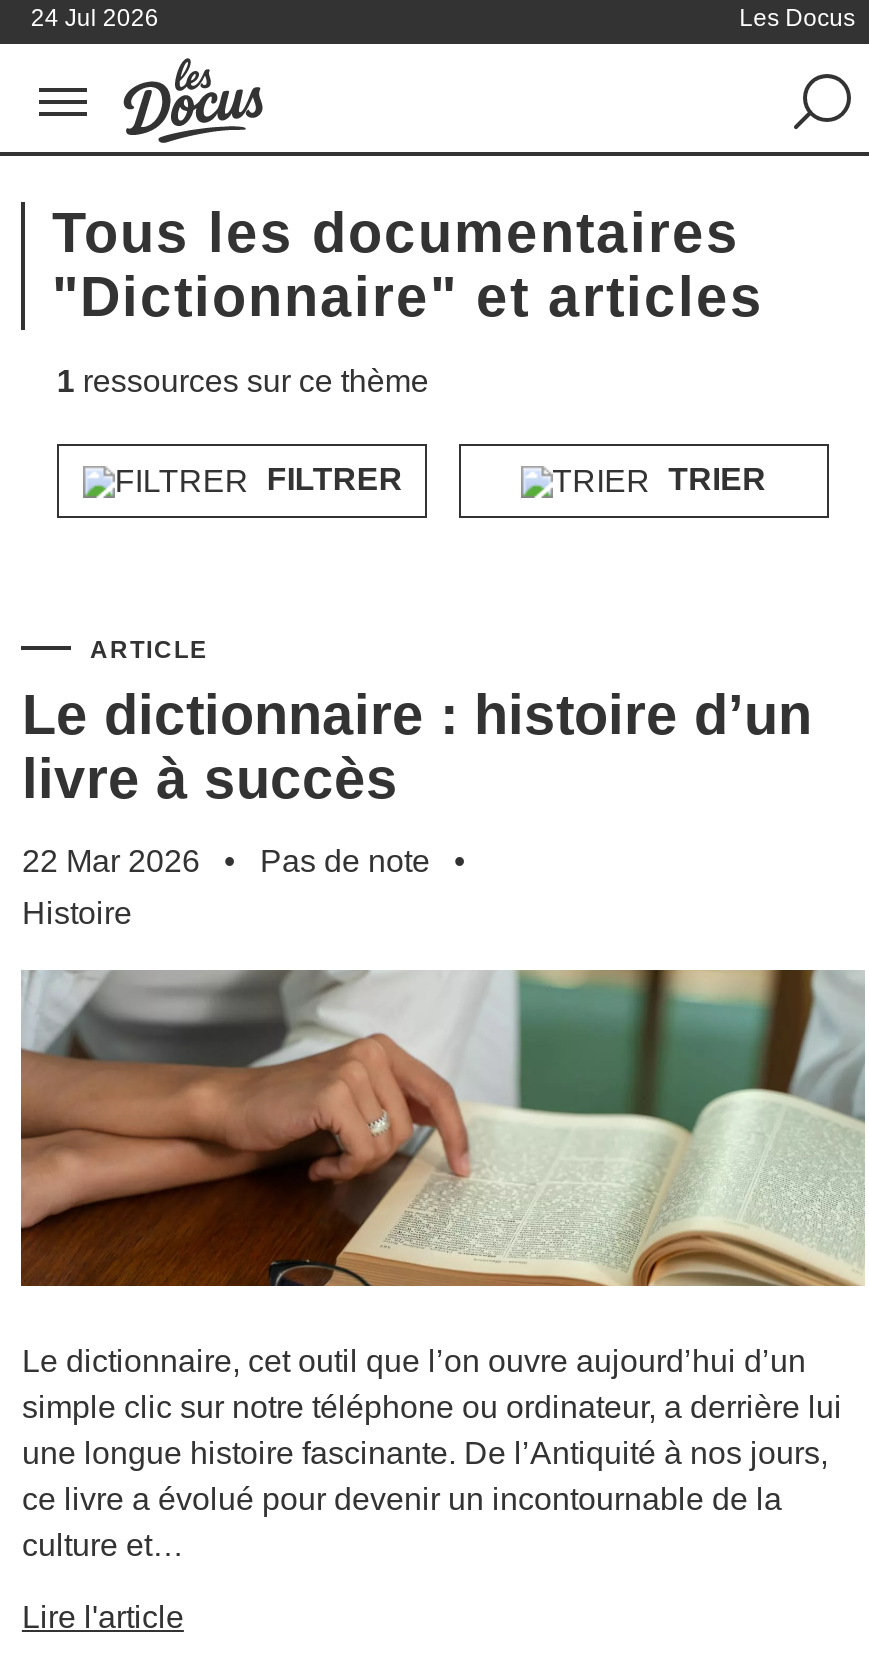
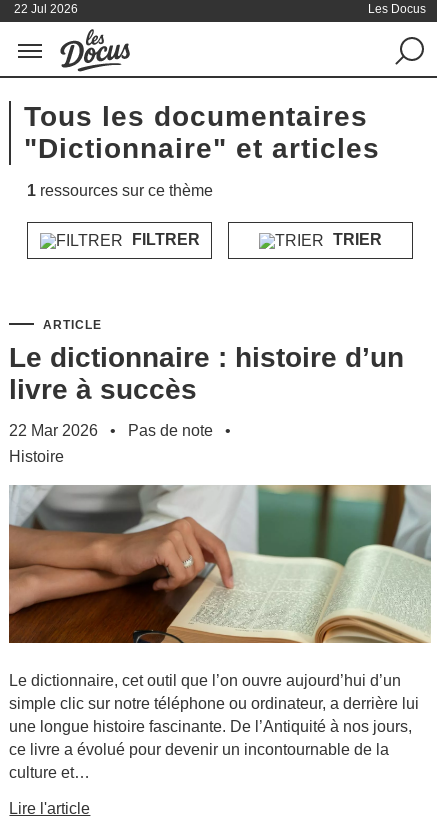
- 24 Jul 2026
+ 22 Jul 2026
